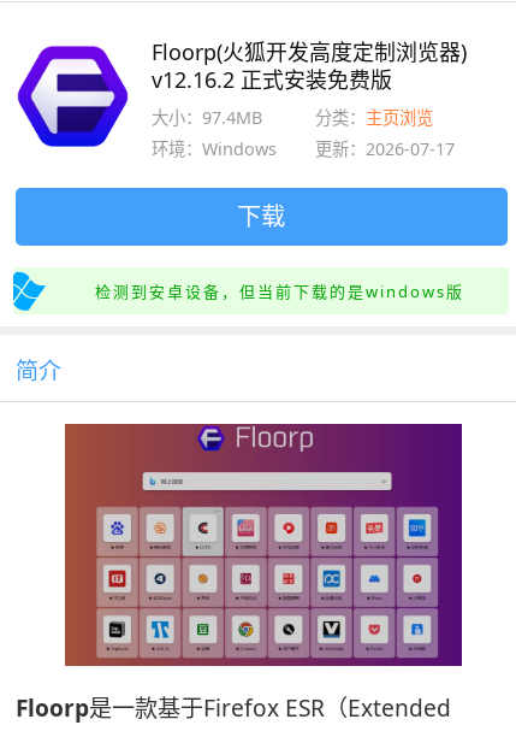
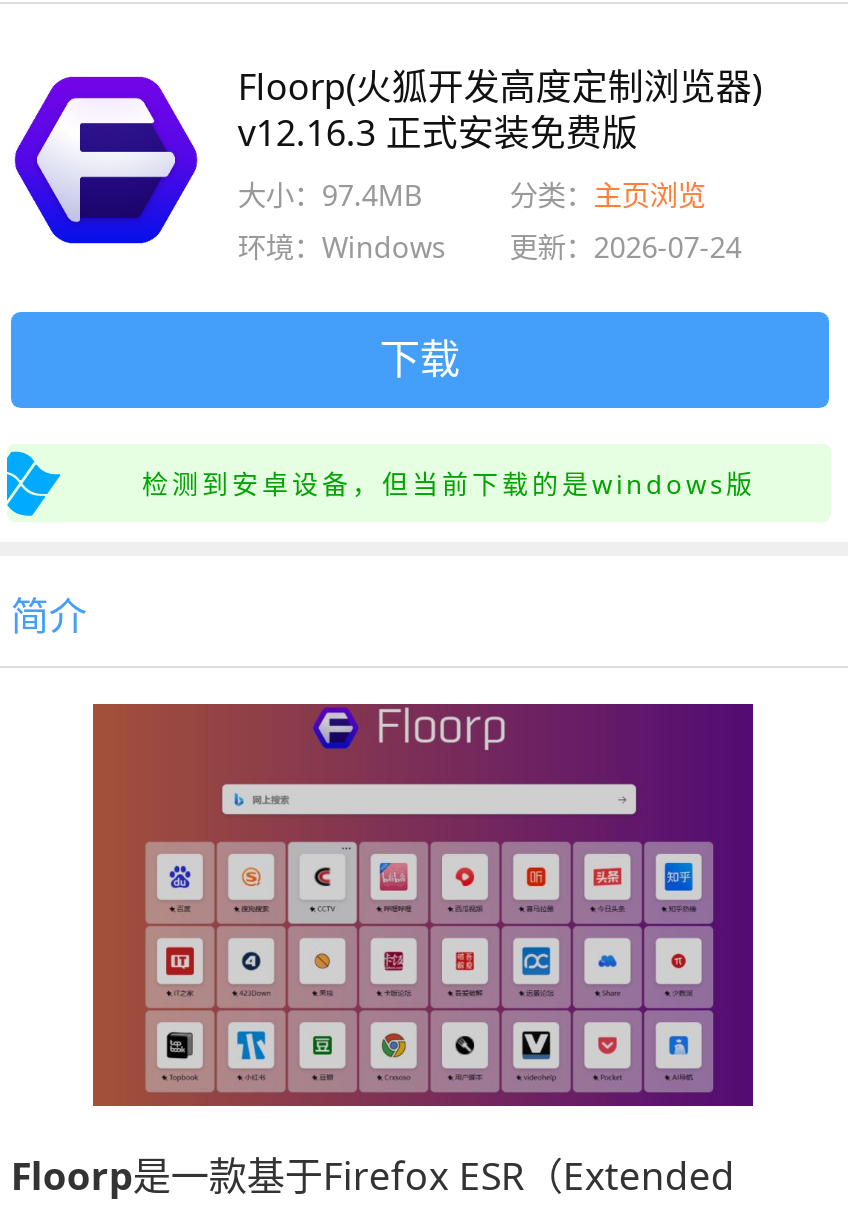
- v12.16.2 正式安装免费版
+ v12.16.3 正式安装免费版

- 环境：Windows 更新：2026-07-17
+ 环境：Windows 更新：2026-07-24
